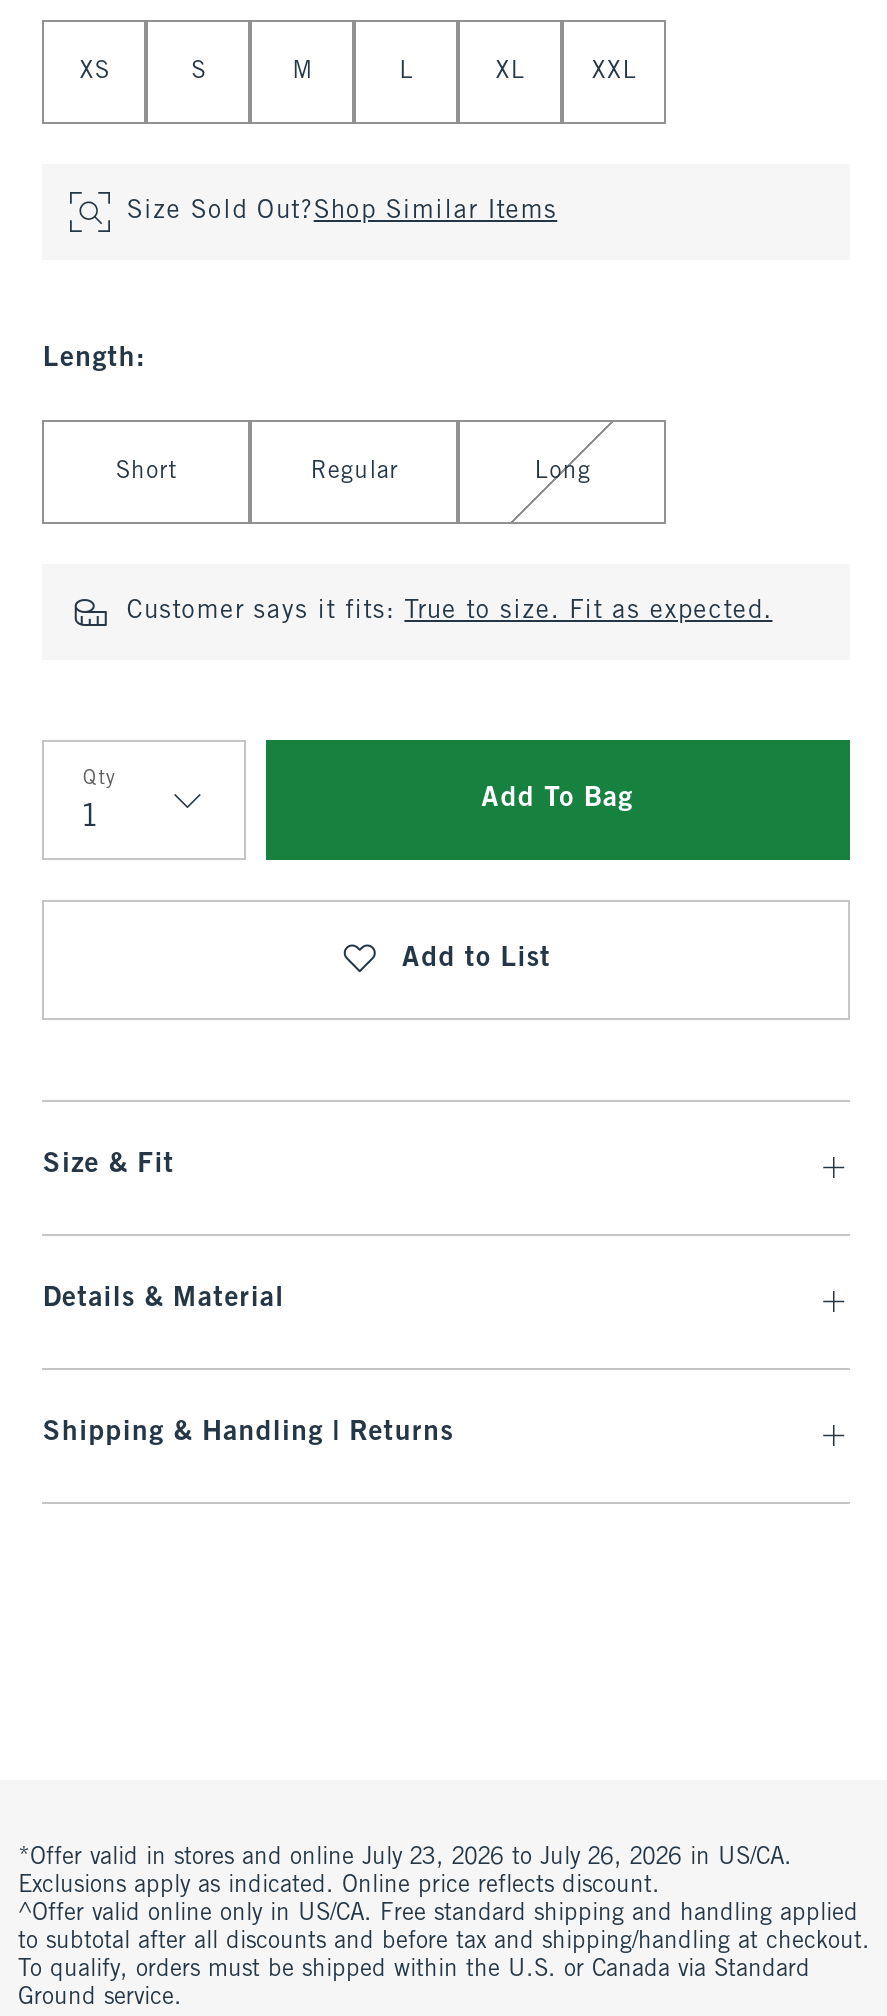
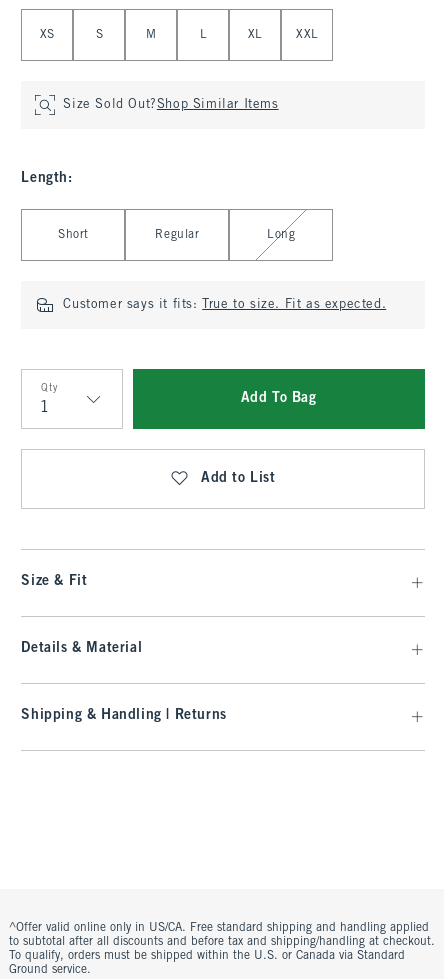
- *Offer valid in stores and online July 23, 2026 to July 26, 2026 in US/CA.
- Exclusions apply as indicated. Online price reflects discount.
